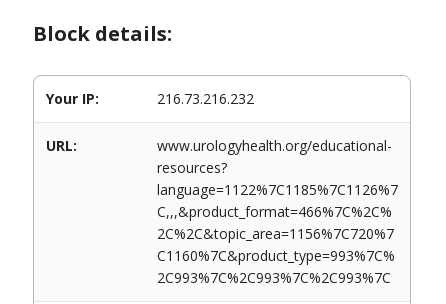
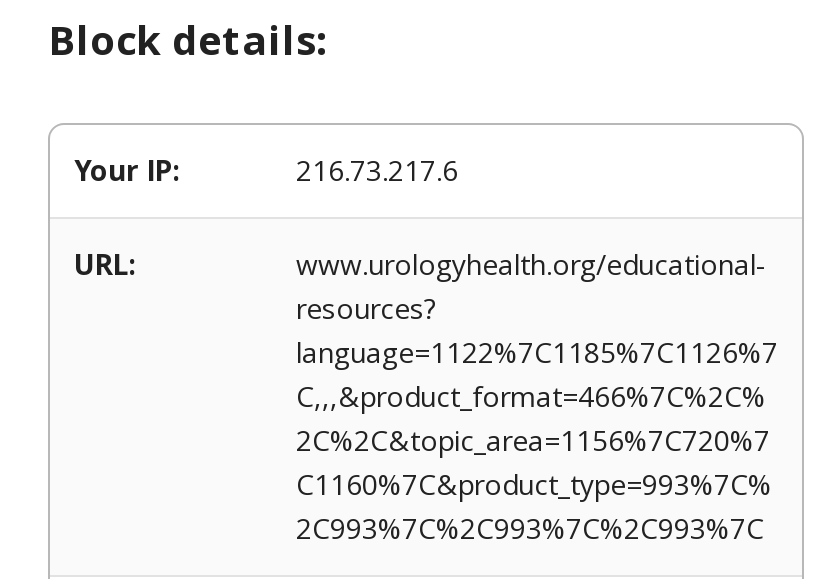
- 216.73.216.232
+ 216.73.217.6
